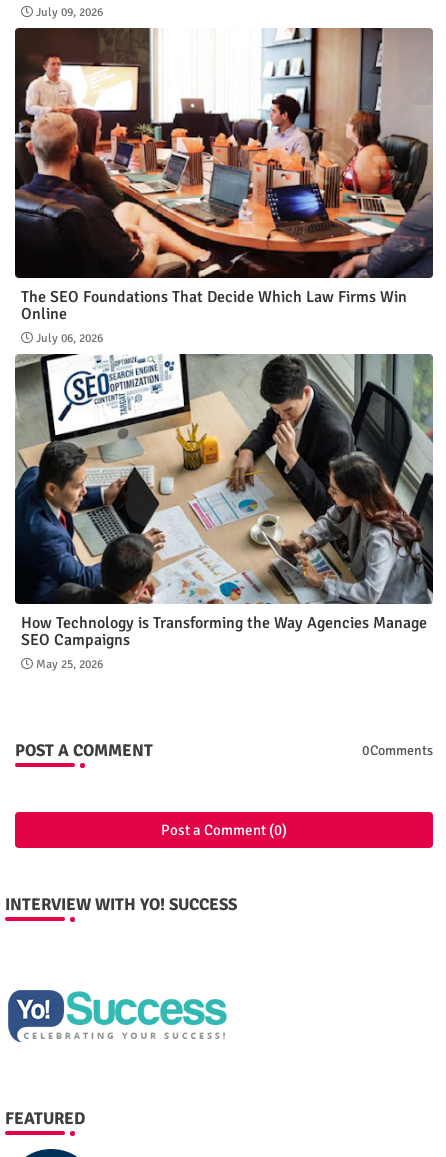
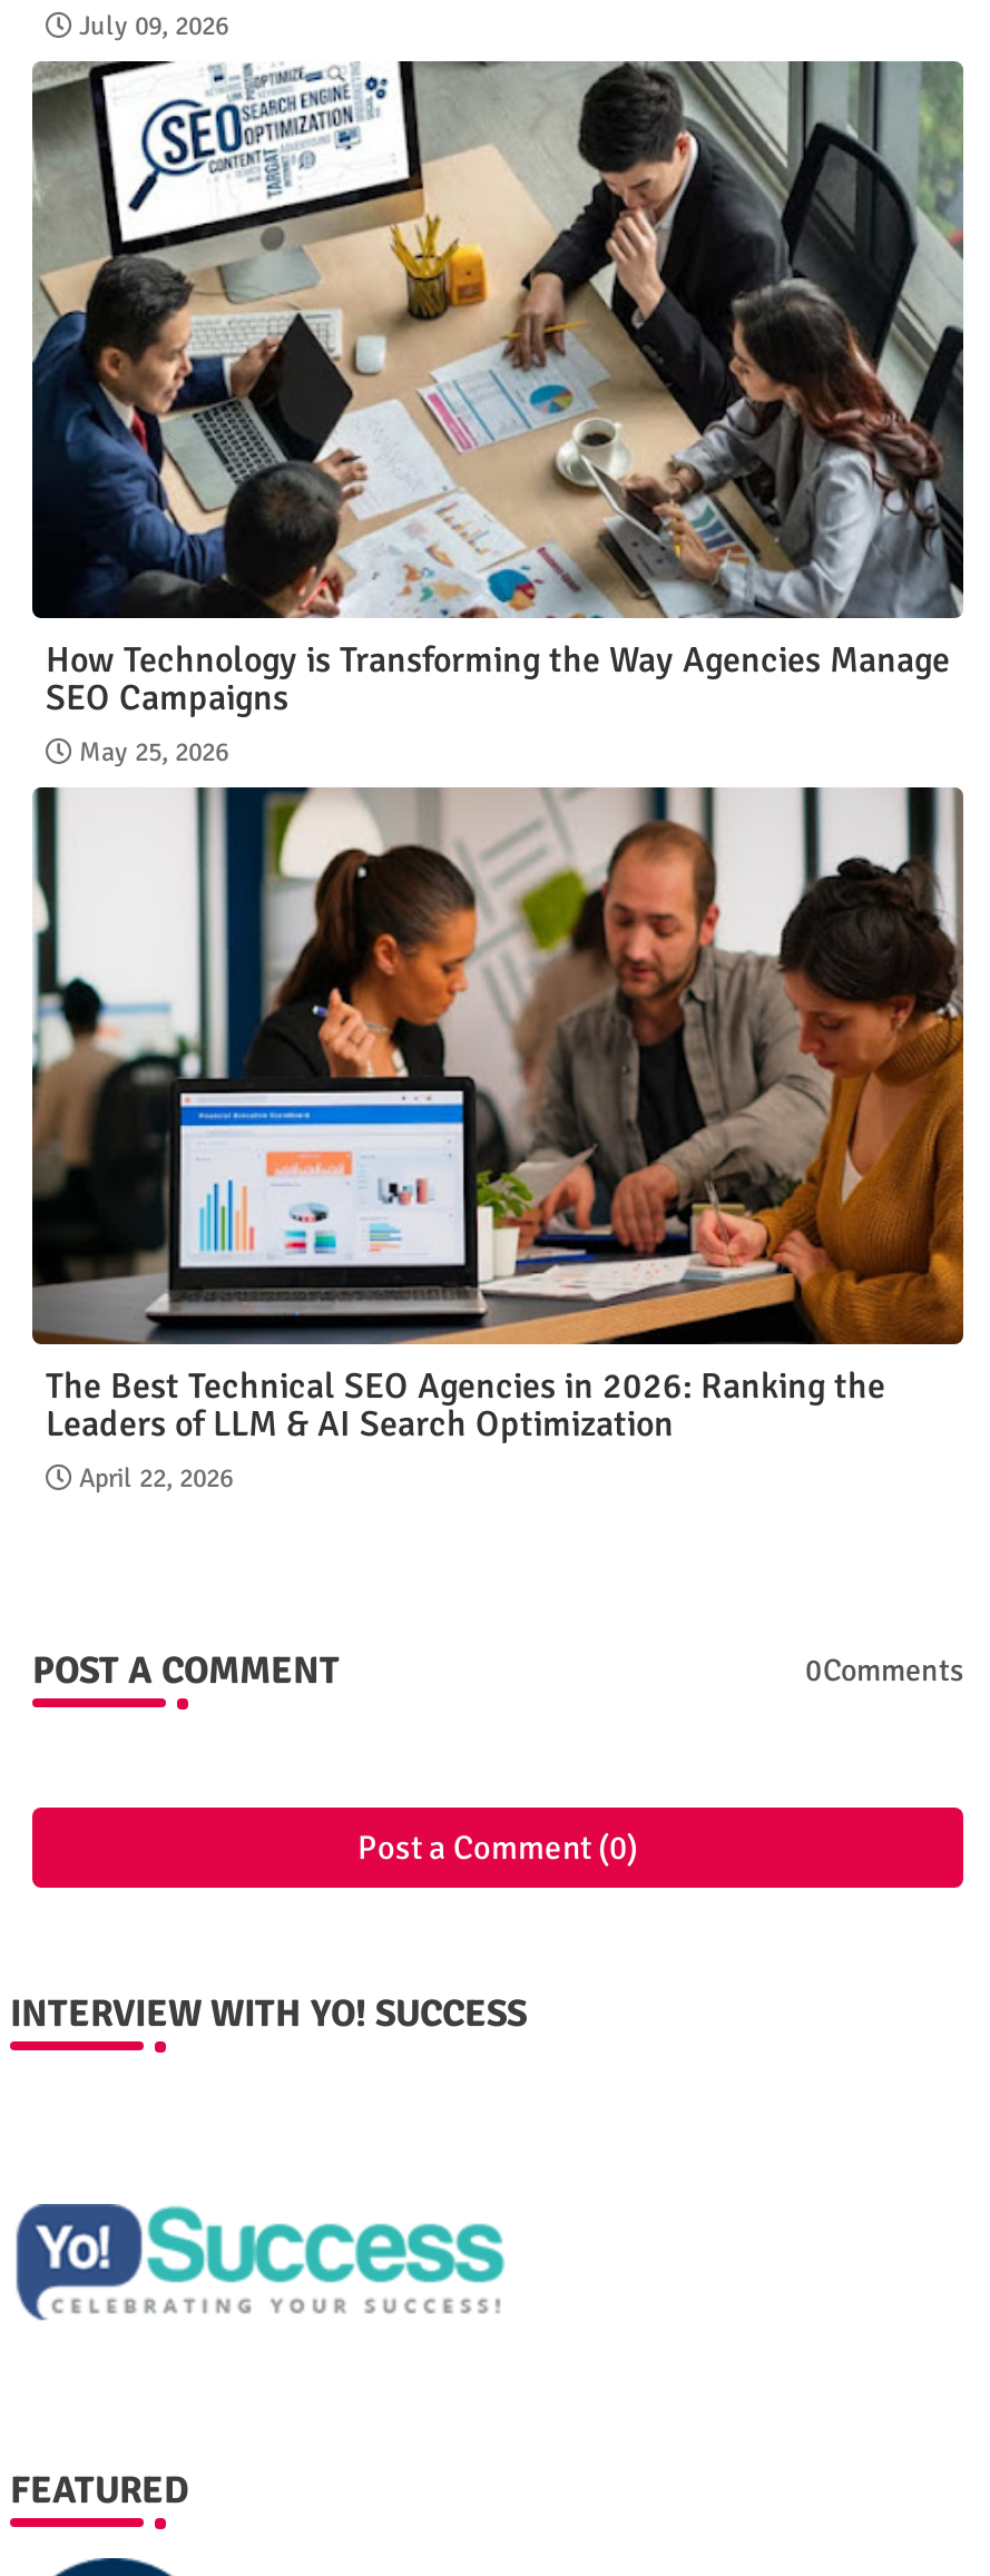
- [image]
- The SEO Foundations That Decide Which Law Firms Win
- Online
- July 06, 2026

moved up: [image] | How Technology is Transforming the Way Agencies Manage | SEO Campaigns | May 25, 2026

+ [image]
+ The Best Technical SEO Agencies in 2026: Ranking the
+ Leaders of LLM & AI Search Optimization
+ April 22, 2026
